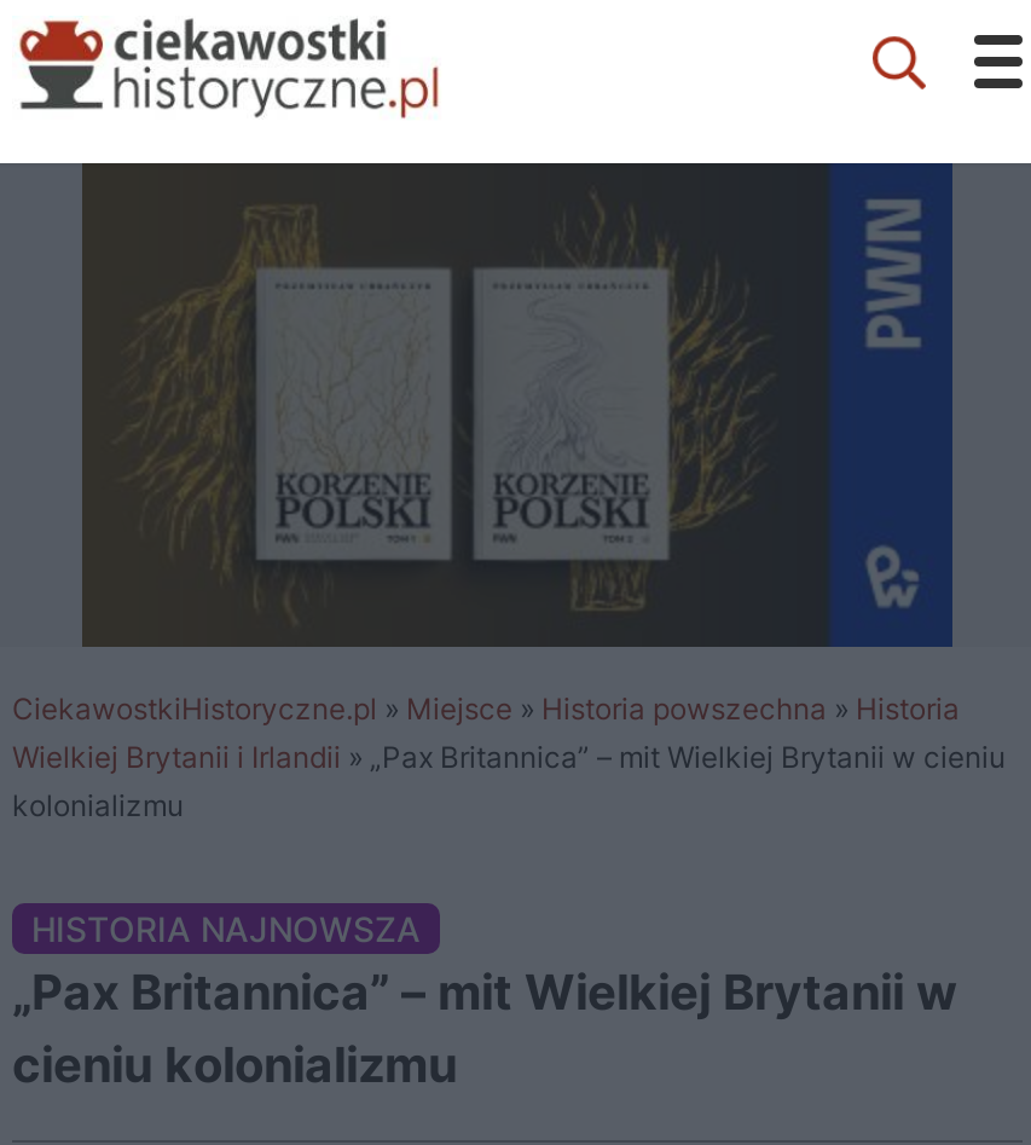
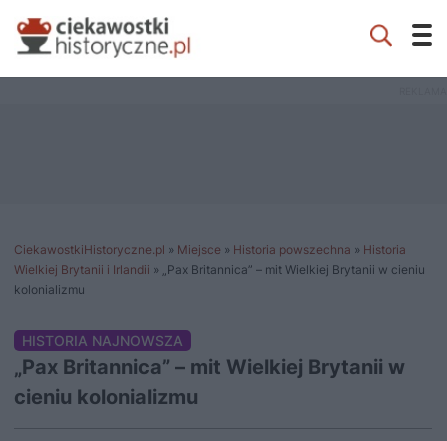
- [image]
